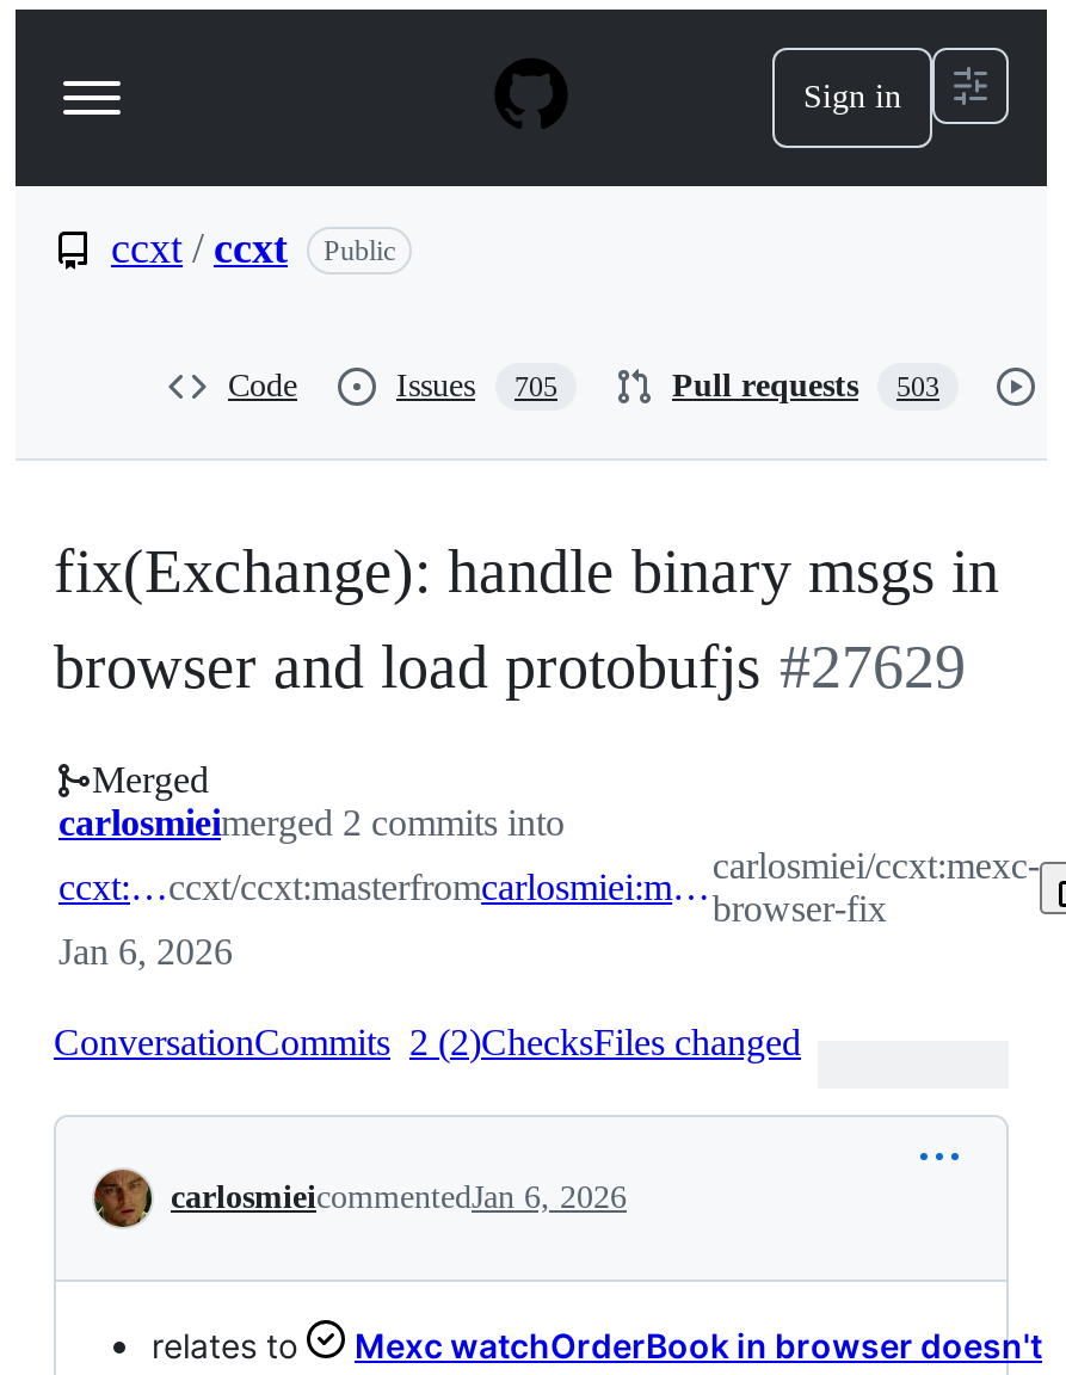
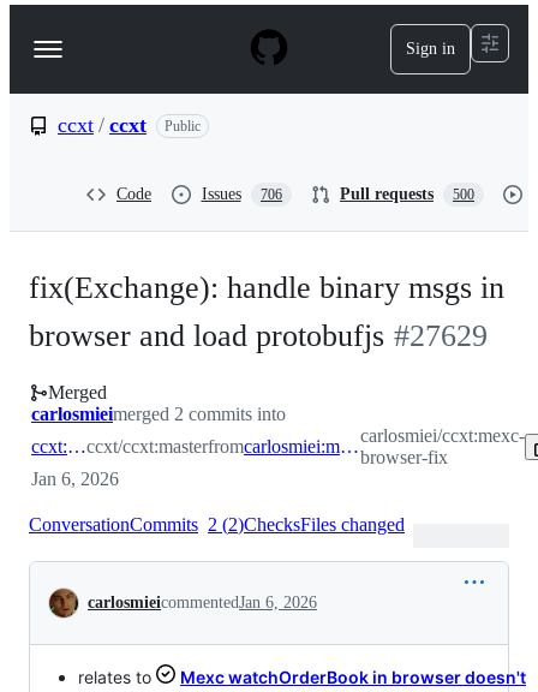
- Issues 705
+ Issues 706

- Pull requests 503
+ Pull requests 500
